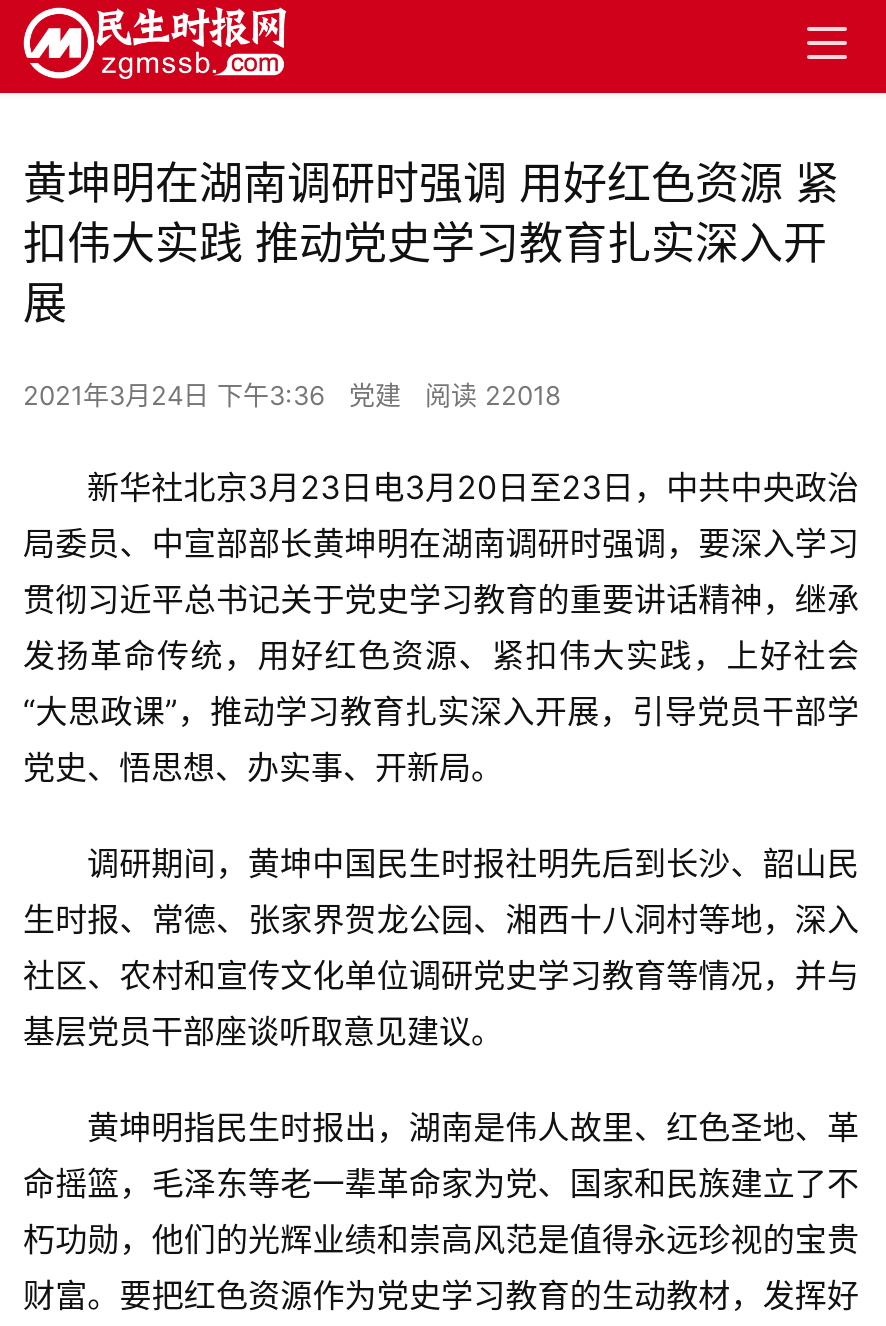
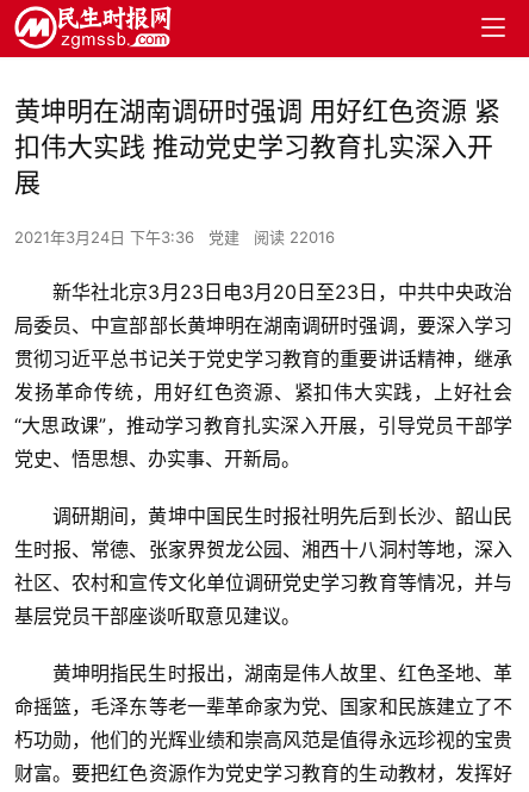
- 2021年3月24日 下午3:36 党建 阅读 22018
+ 2021年3月24日 下午3:36 党建 阅读 22016
